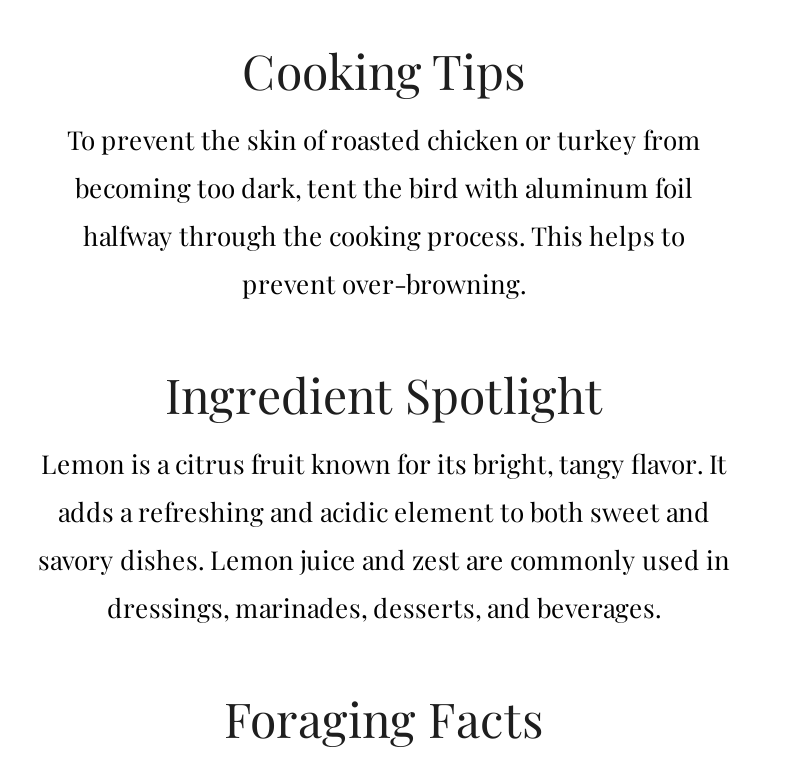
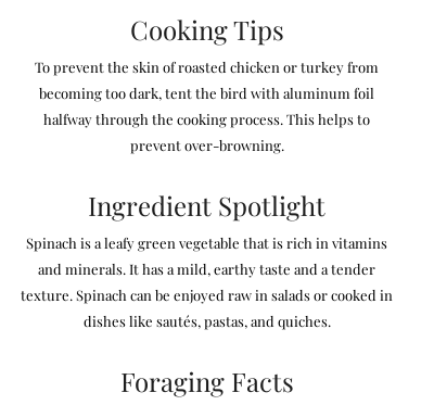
- Lemon is a citrus fruit known for its bright, tangy flavor. It
- adds a refreshing and acidic element to both sweet and
- savory dishes. Lemon juice and zest are commonly used in
- dressings, marinades, desserts, and beverages.
+ Spinach is a leafy green vegetable that is rich in vitamins
+ and minerals. It has a mild, earthy taste and a tender
+ texture. Spinach can be enjoyed raw in salads or cooked in
+ dishes like sautés, pastas, and quiches.
